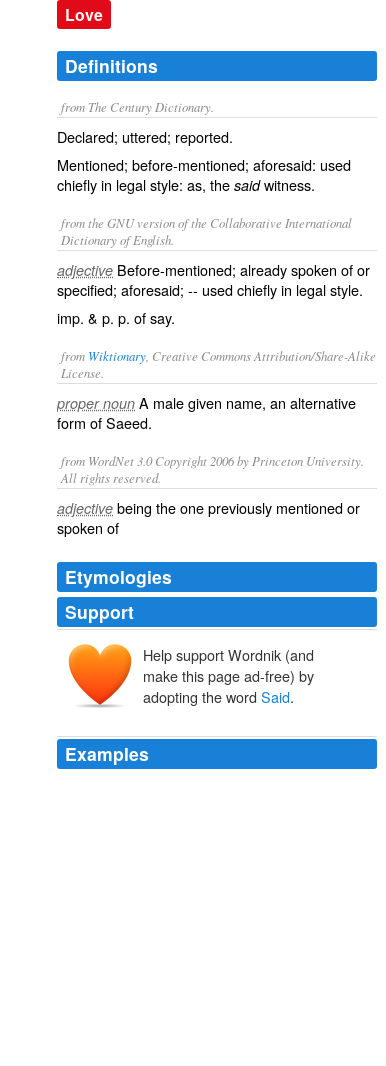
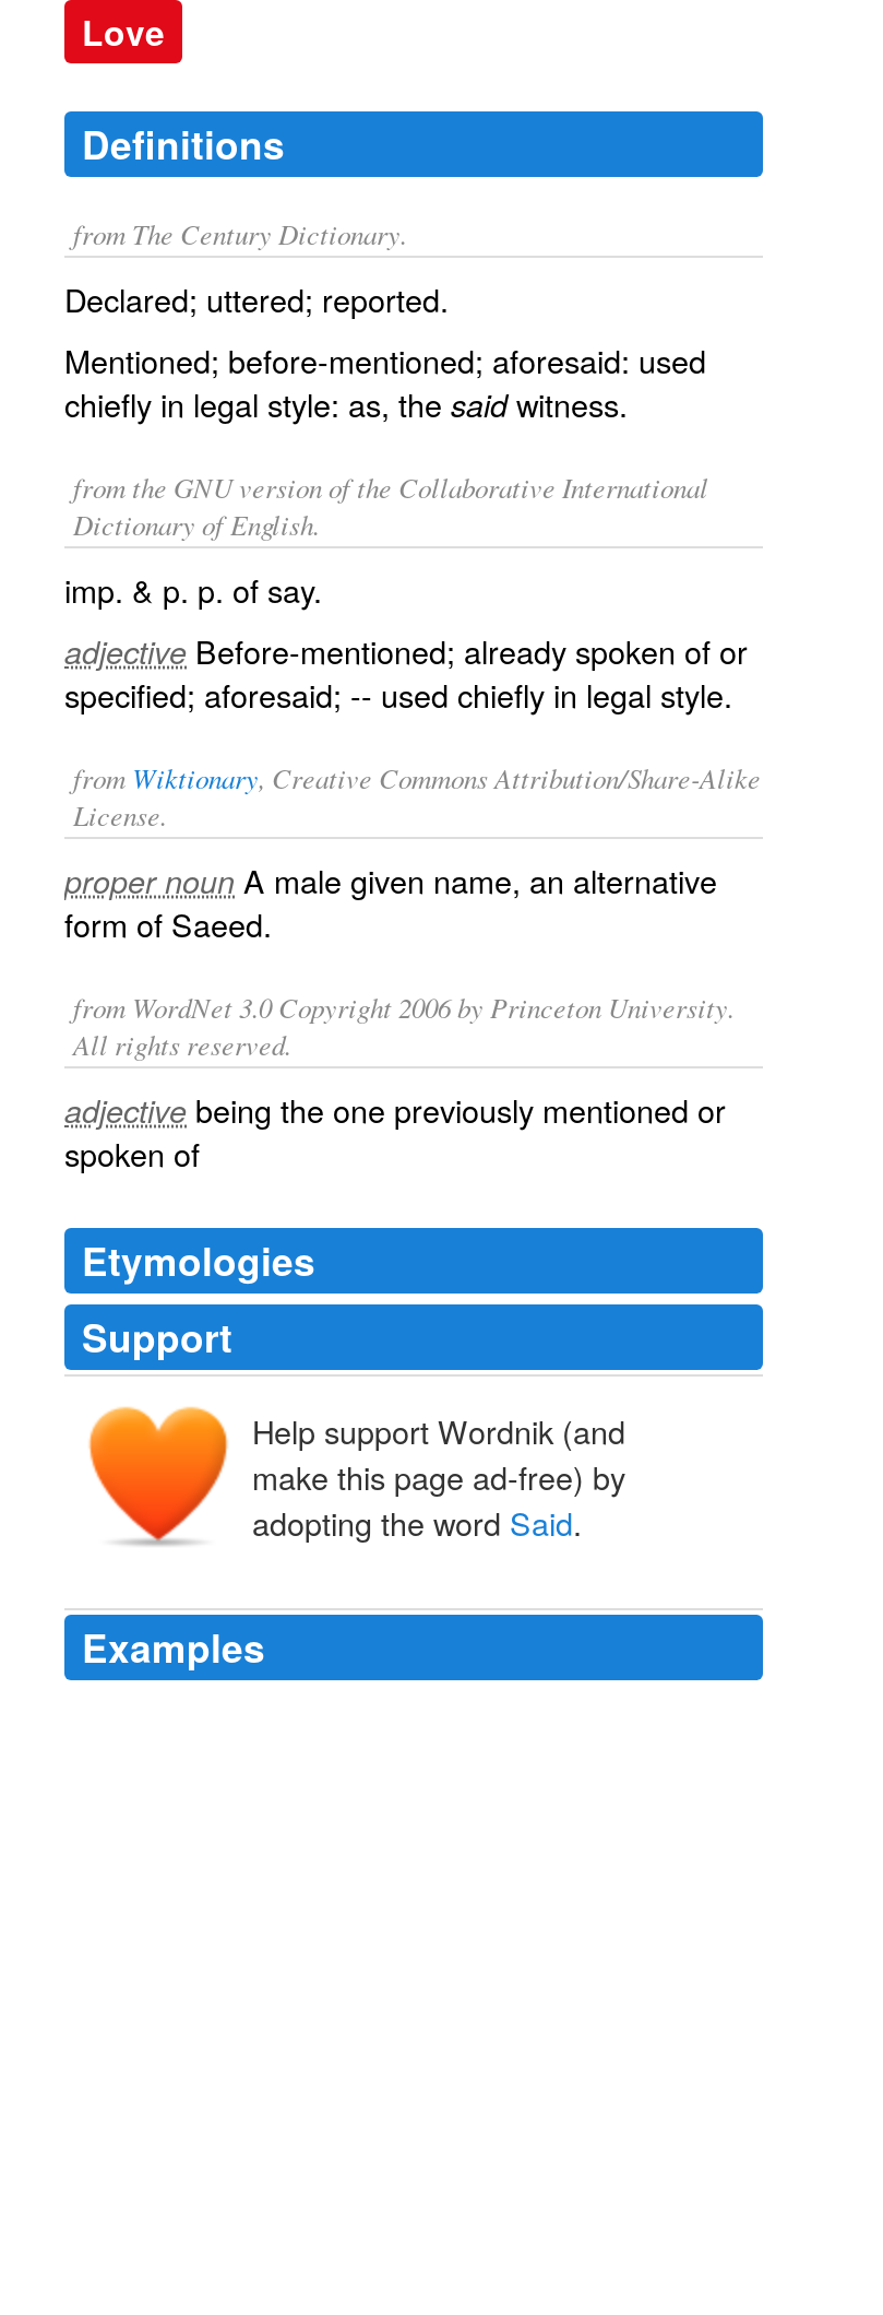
moved down: adjective Before-mentioned; already spoken of or | specified; aforesaid; -- used chiefly in legal style.

moved up: imp. & p. p. of say.
